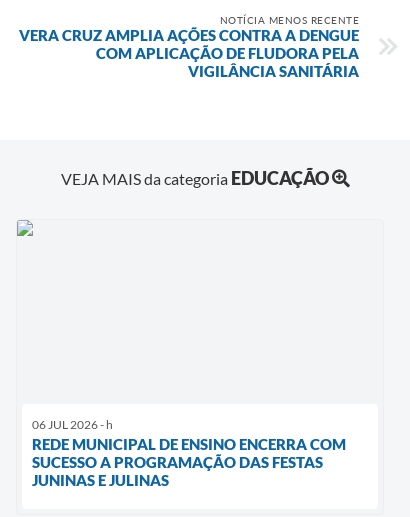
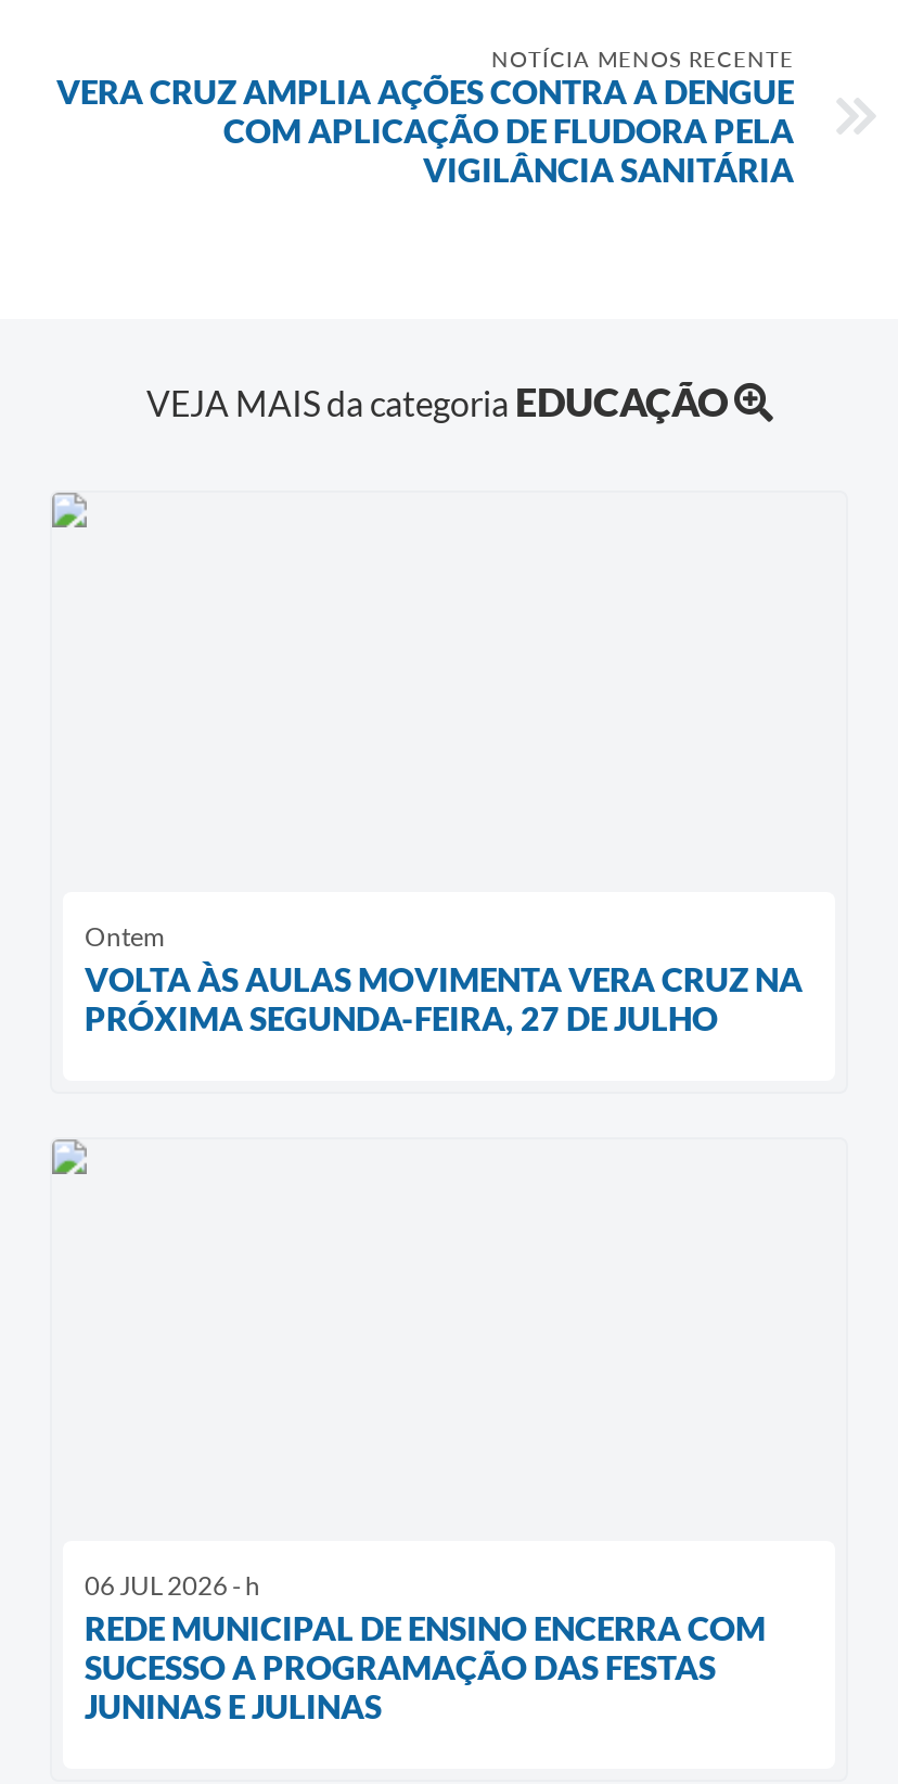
+ Ontem
+ VOLTA ÀS AULAS MOVIMENTA VERA CRUZ NA
+ PRÓXIMA SEGUNDA-FEIRA, 27 DE JULHO
